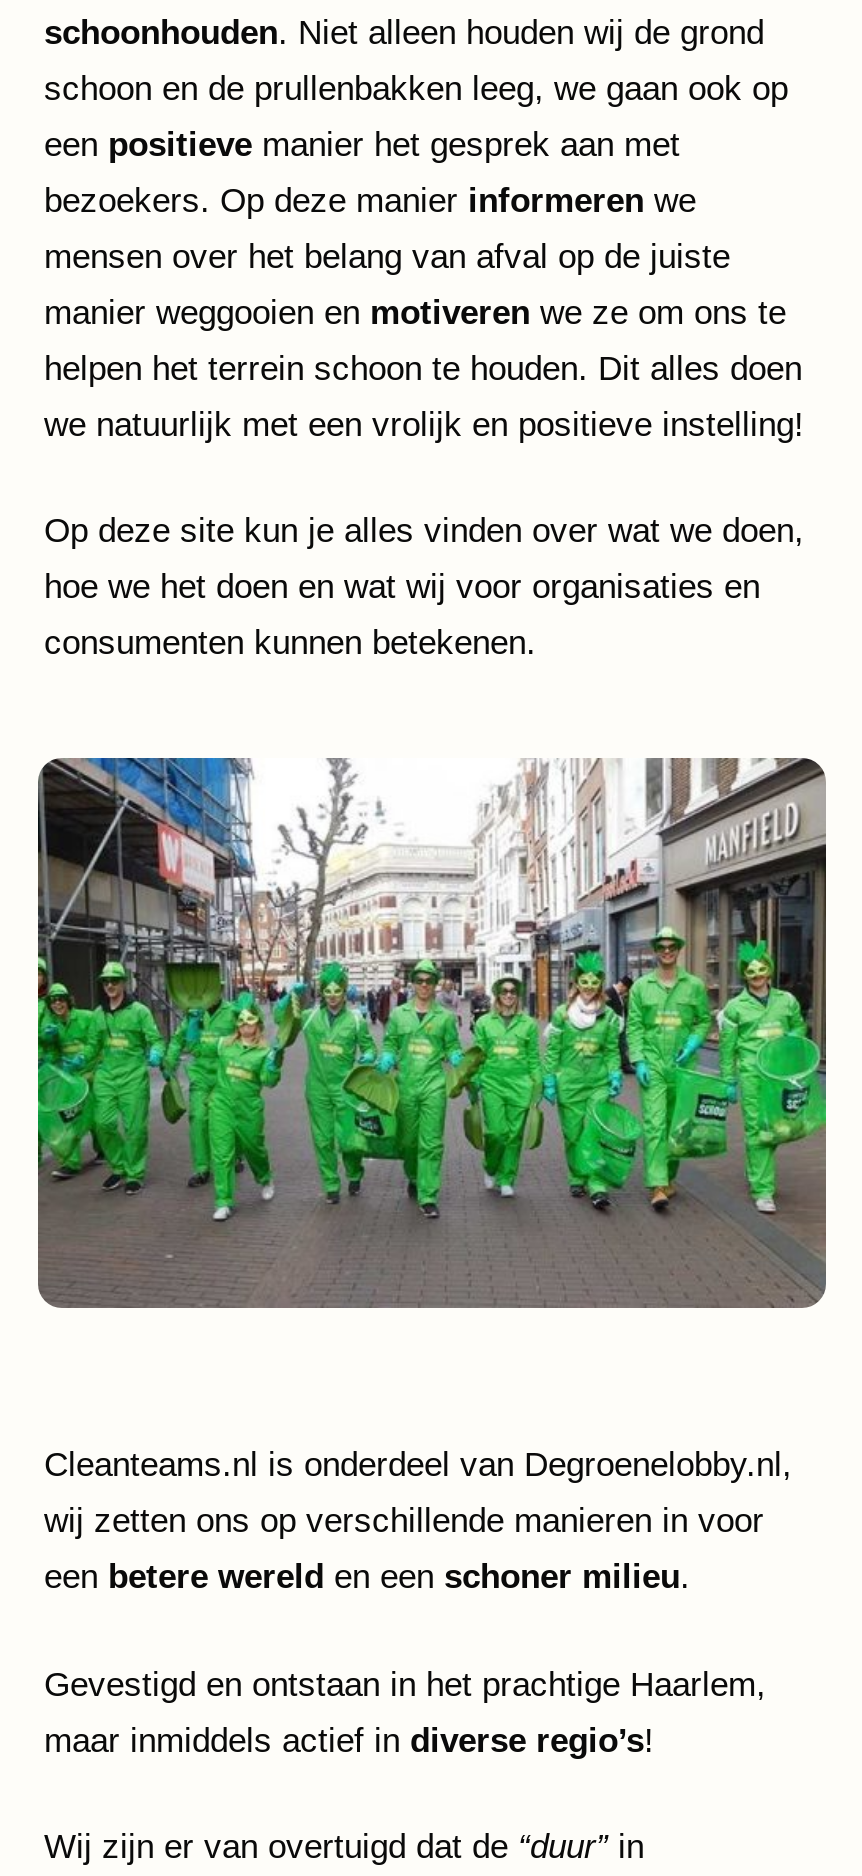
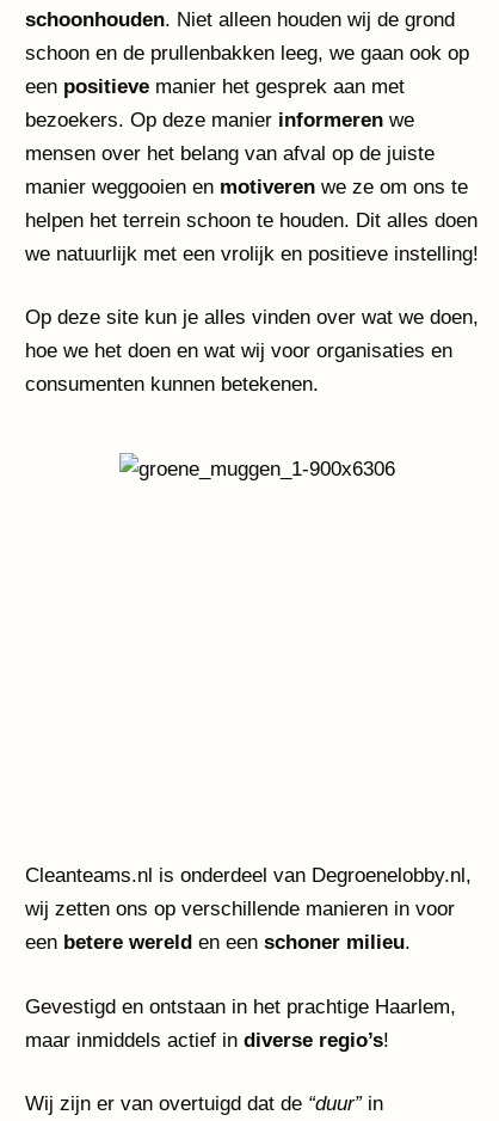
- [image]
